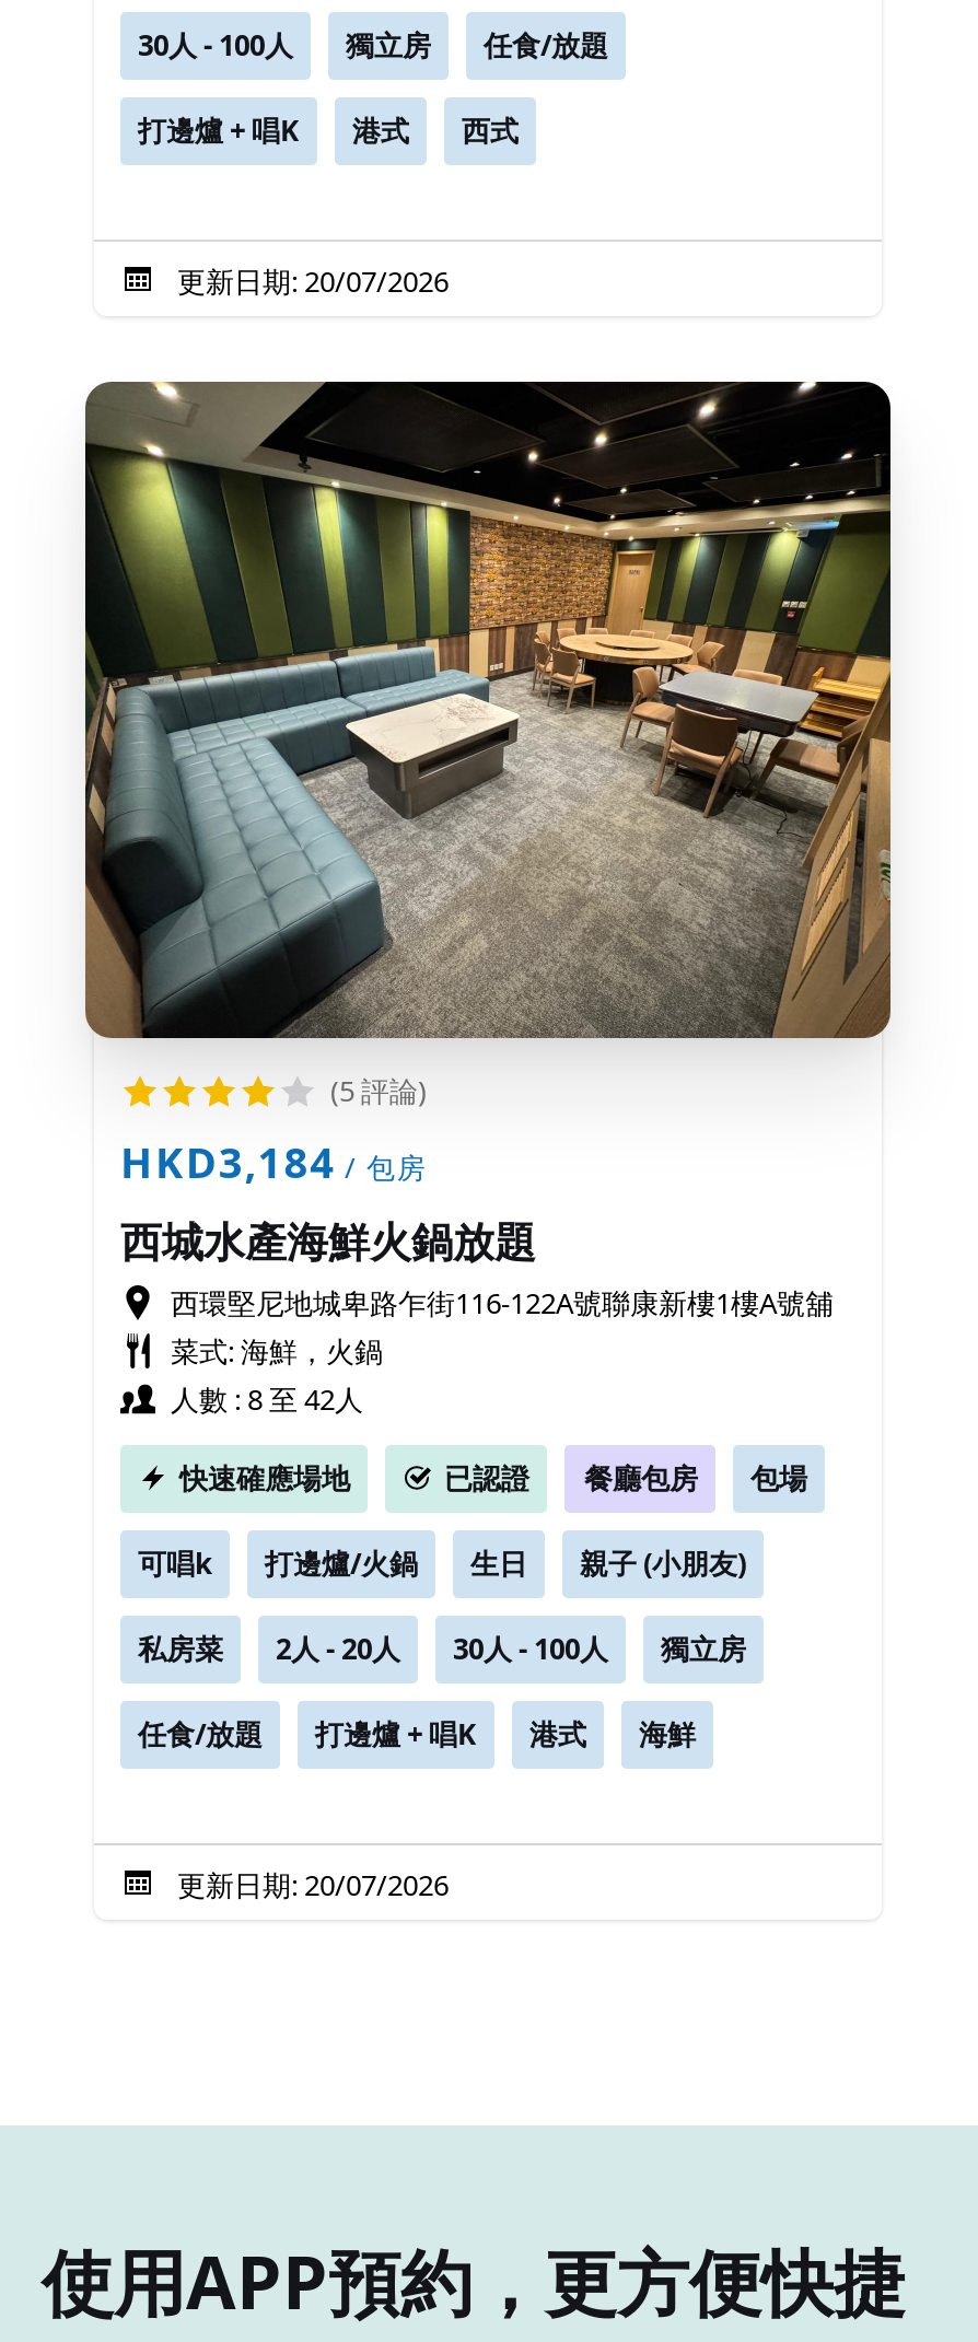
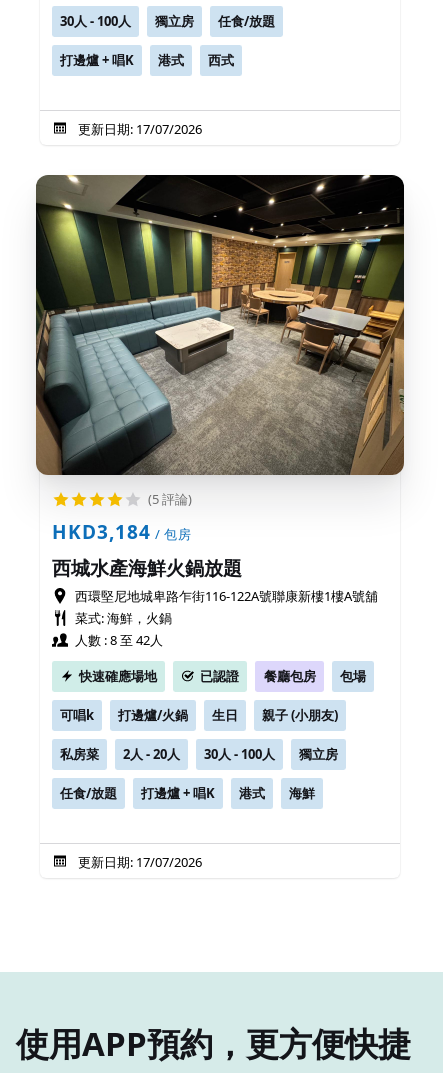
- 更新日期: 20/07/2026
+ 更新日期: 17/07/2026

- 更新日期: 20/07/2026
+ 更新日期: 17/07/2026
